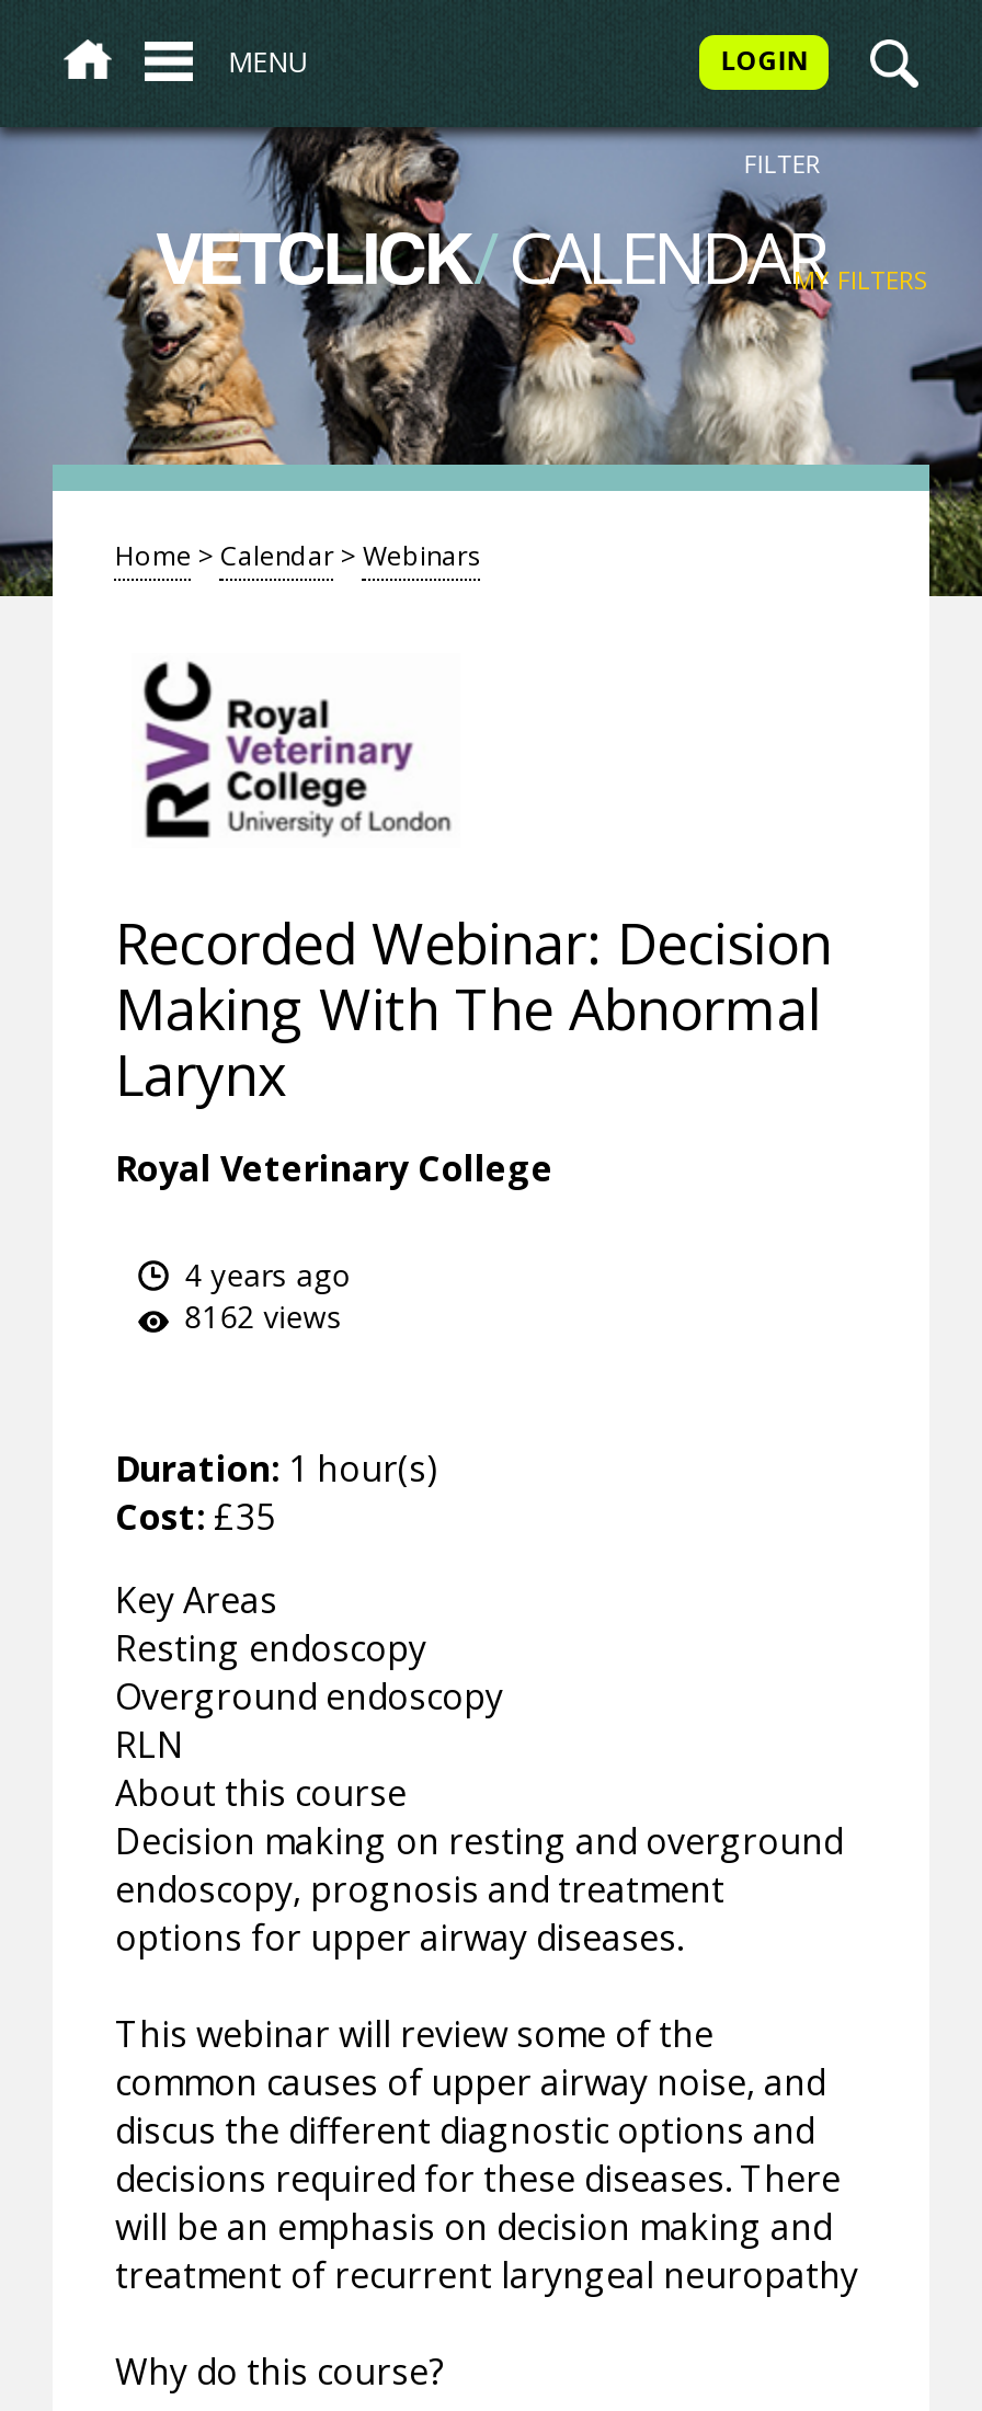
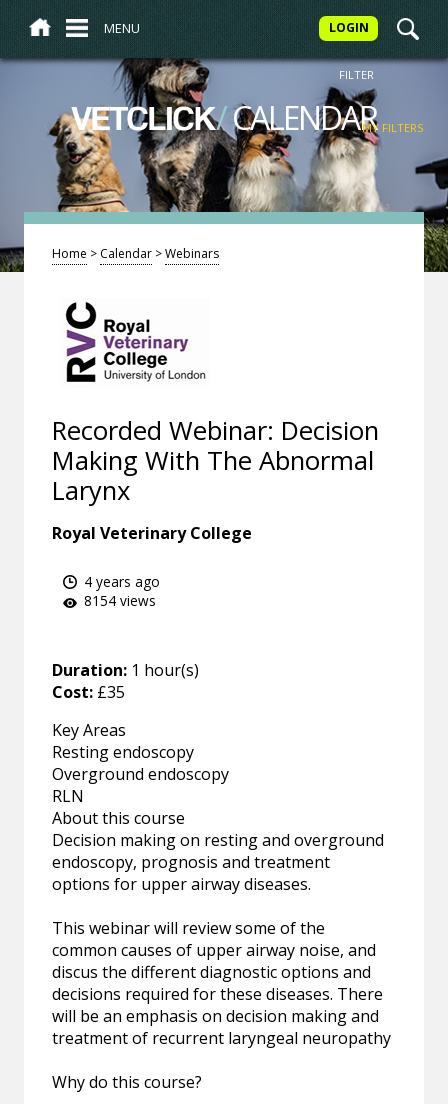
- 8162 views
+ 8154 views
